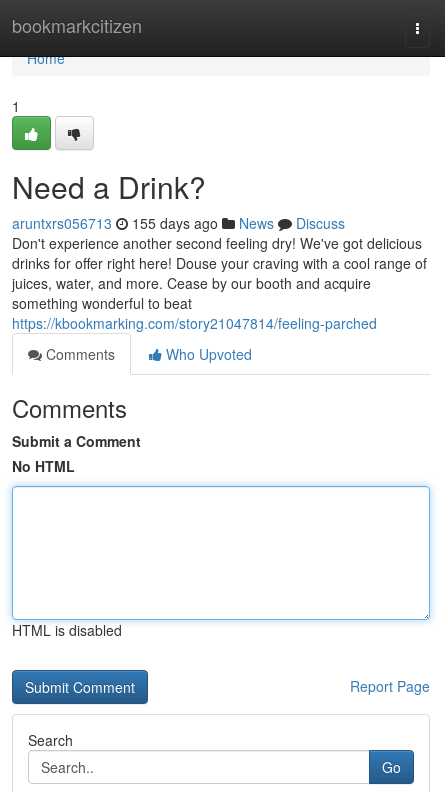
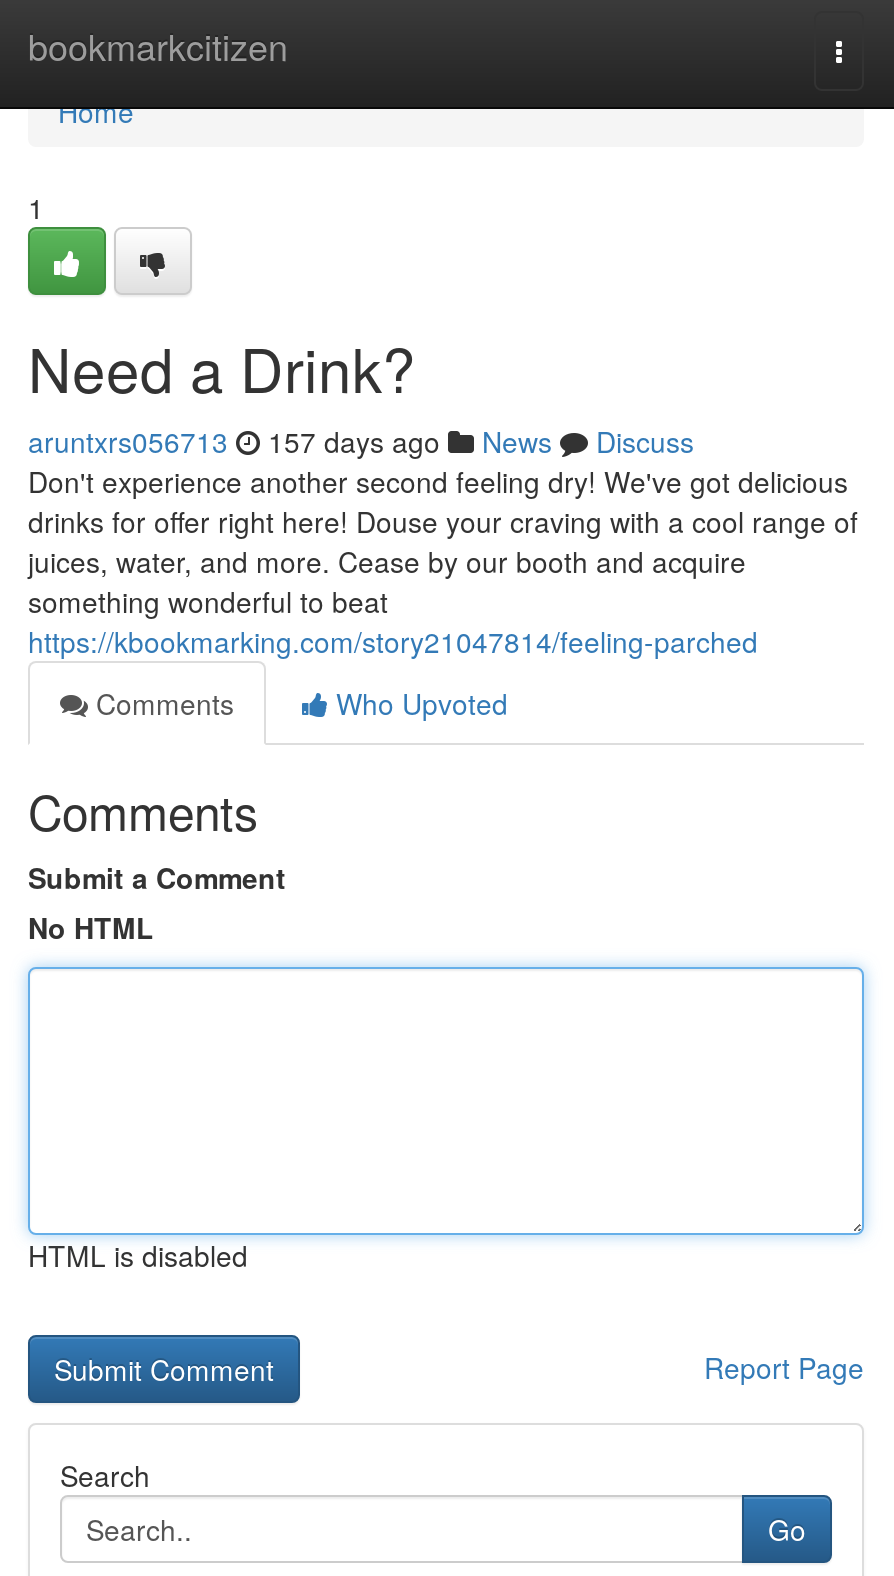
- aruntxrs056713 155 days ago News Discuss
+ aruntxrs056713 157 days ago News Discuss
